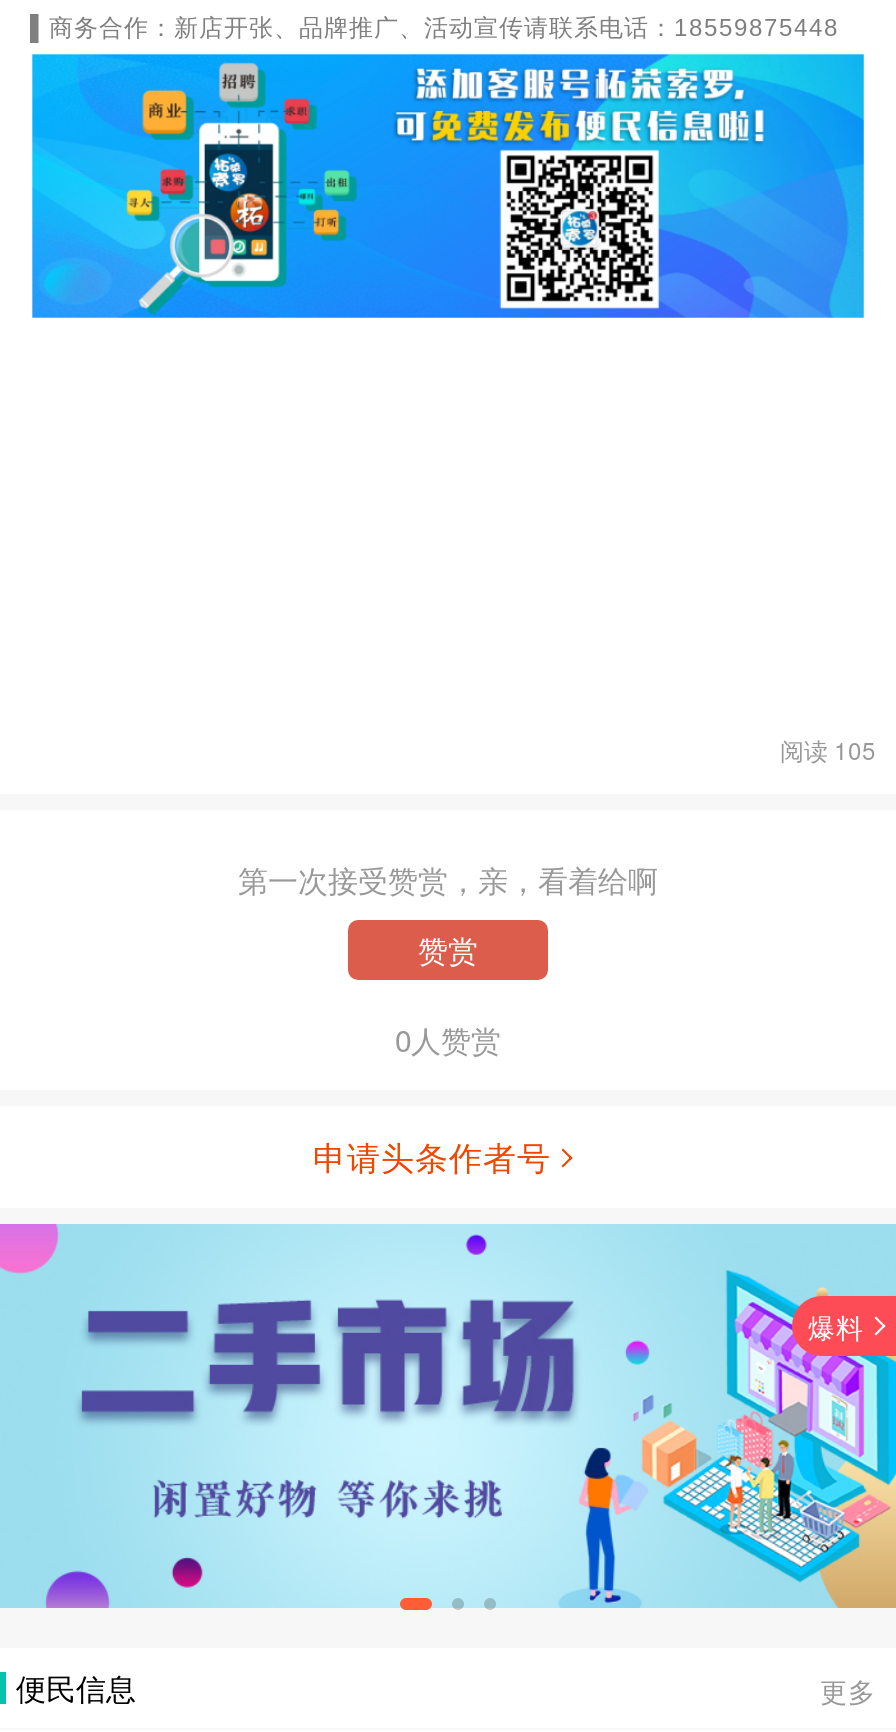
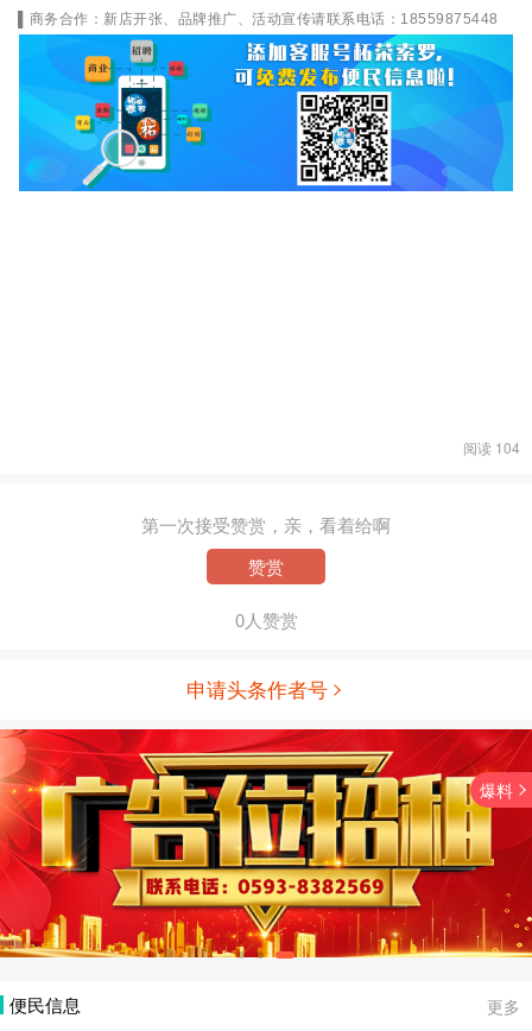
- 阅读 105
+ 阅读 104

- [image]
+ [image]
